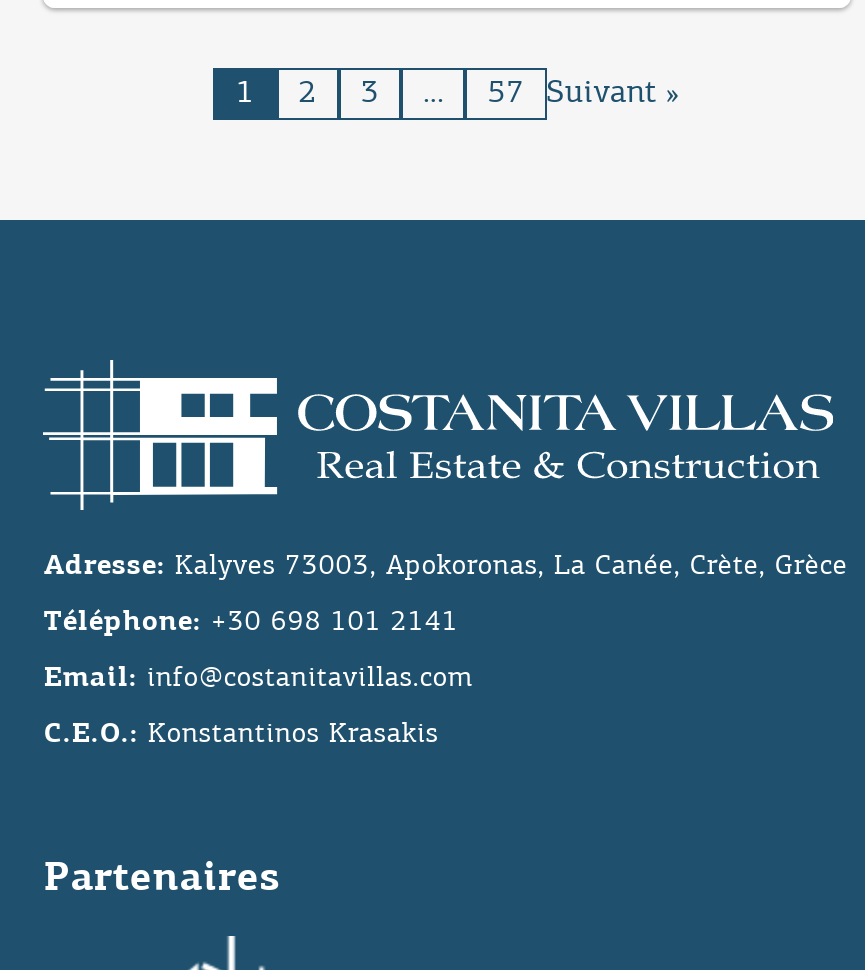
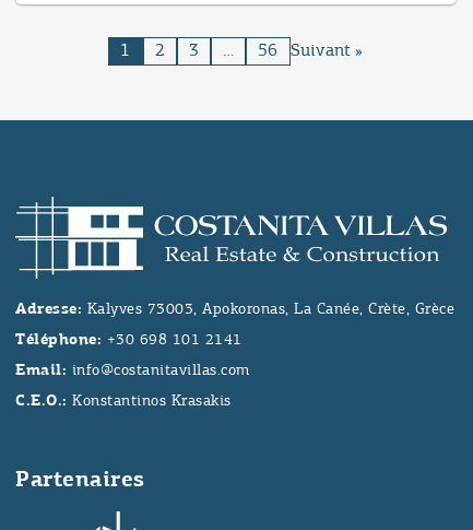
- 57
+ 56
